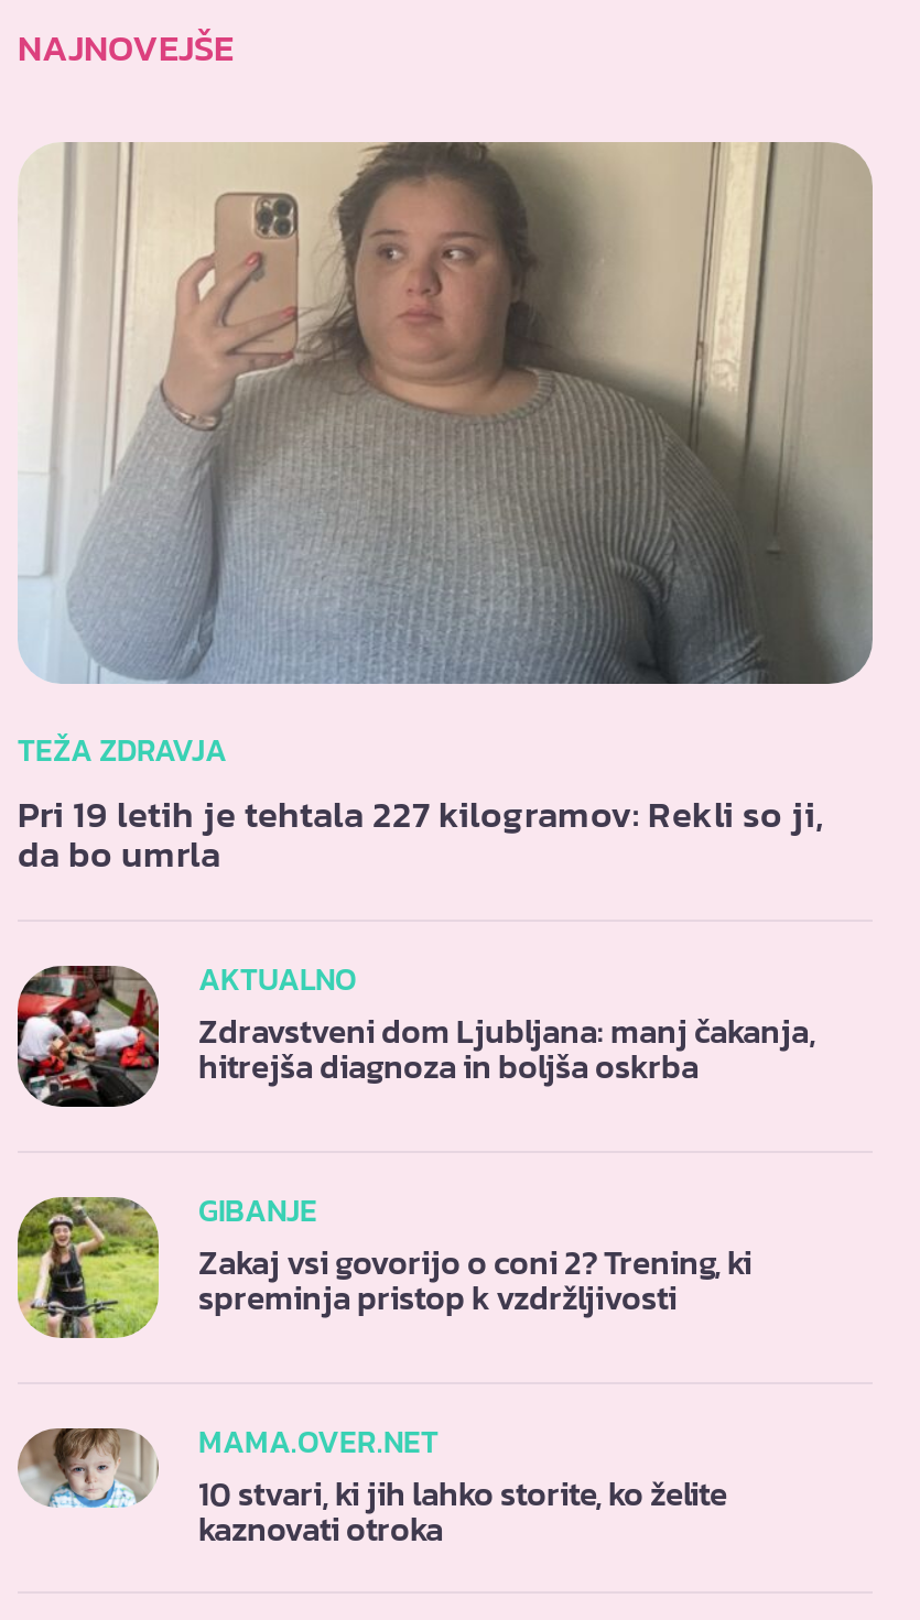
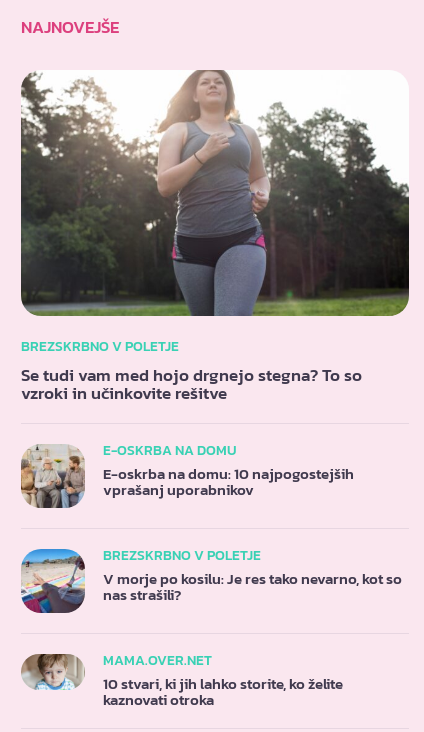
- [image]
- TEŽA ZDRAVJA
- Pri 19 letih je tehtala 227 kilogramov: Rekli so ji,
- da bo umrla
+ [image]
+ BREZSKRBNO V POLETJE
+ Se tudi vam med hojo drgnejo stegna? To so
+ vzroki in učinkovite rešitve

- [image]
- AKTUALNO
- Zdravstveni dom Ljubljana: manj čakanja,
- hitrejša diagnoza in boljša oskrba
+ [image]
+ E-OSKRBA NA DOMU
+ E-oskrba na domu: 10 najpogostejših
+ vprašanj uporabnikov

- [image]
- GIBANJE
- Zakaj vsi govorijo o coni 2? Trening, ki
- spreminja pristop k vzdržljivosti
+ [image]
+ BREZSKRBNO V POLETJE
+ V morje po kosilu: Je res tako nevarno, kot so
+ nas strašili?
